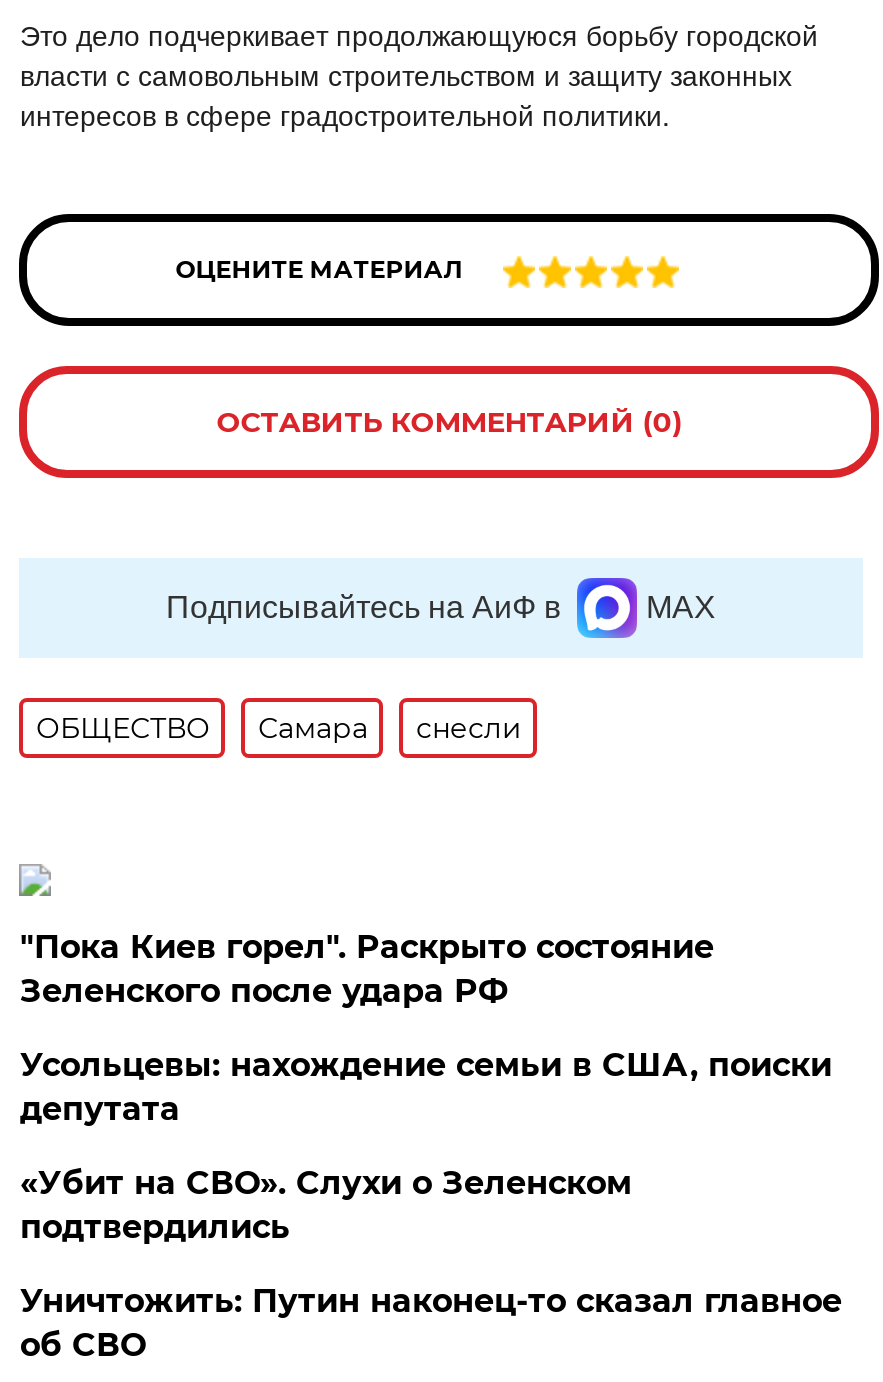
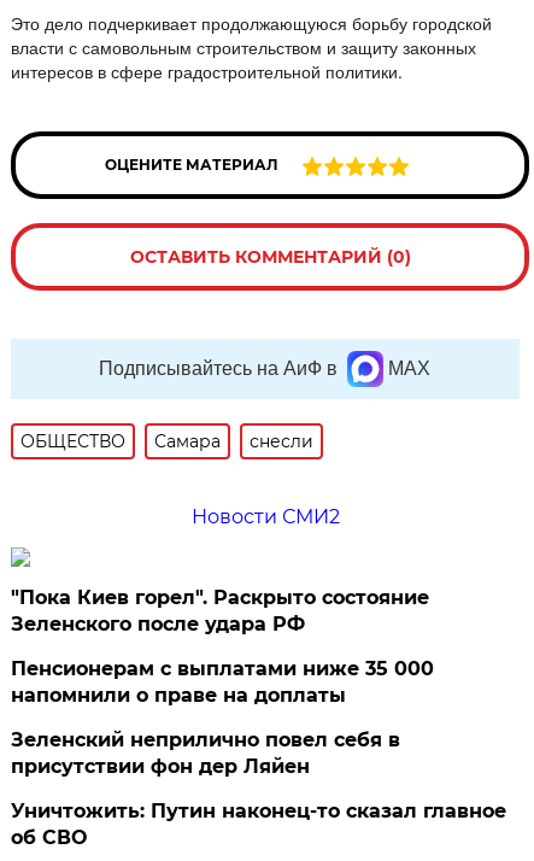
+ Новости СМИ2

- Усольцевы: нахождение семьи в США, поиски
- депутата
+ Пенсионерам с выплатами ниже 35 000
+ напомнили о праве на доплаты

- «Убит на СВО». Слухи о Зеленском
- подтвердились
+ Зеленский неприлично повел cебя в
+ присутствии фон дер Ляйен
